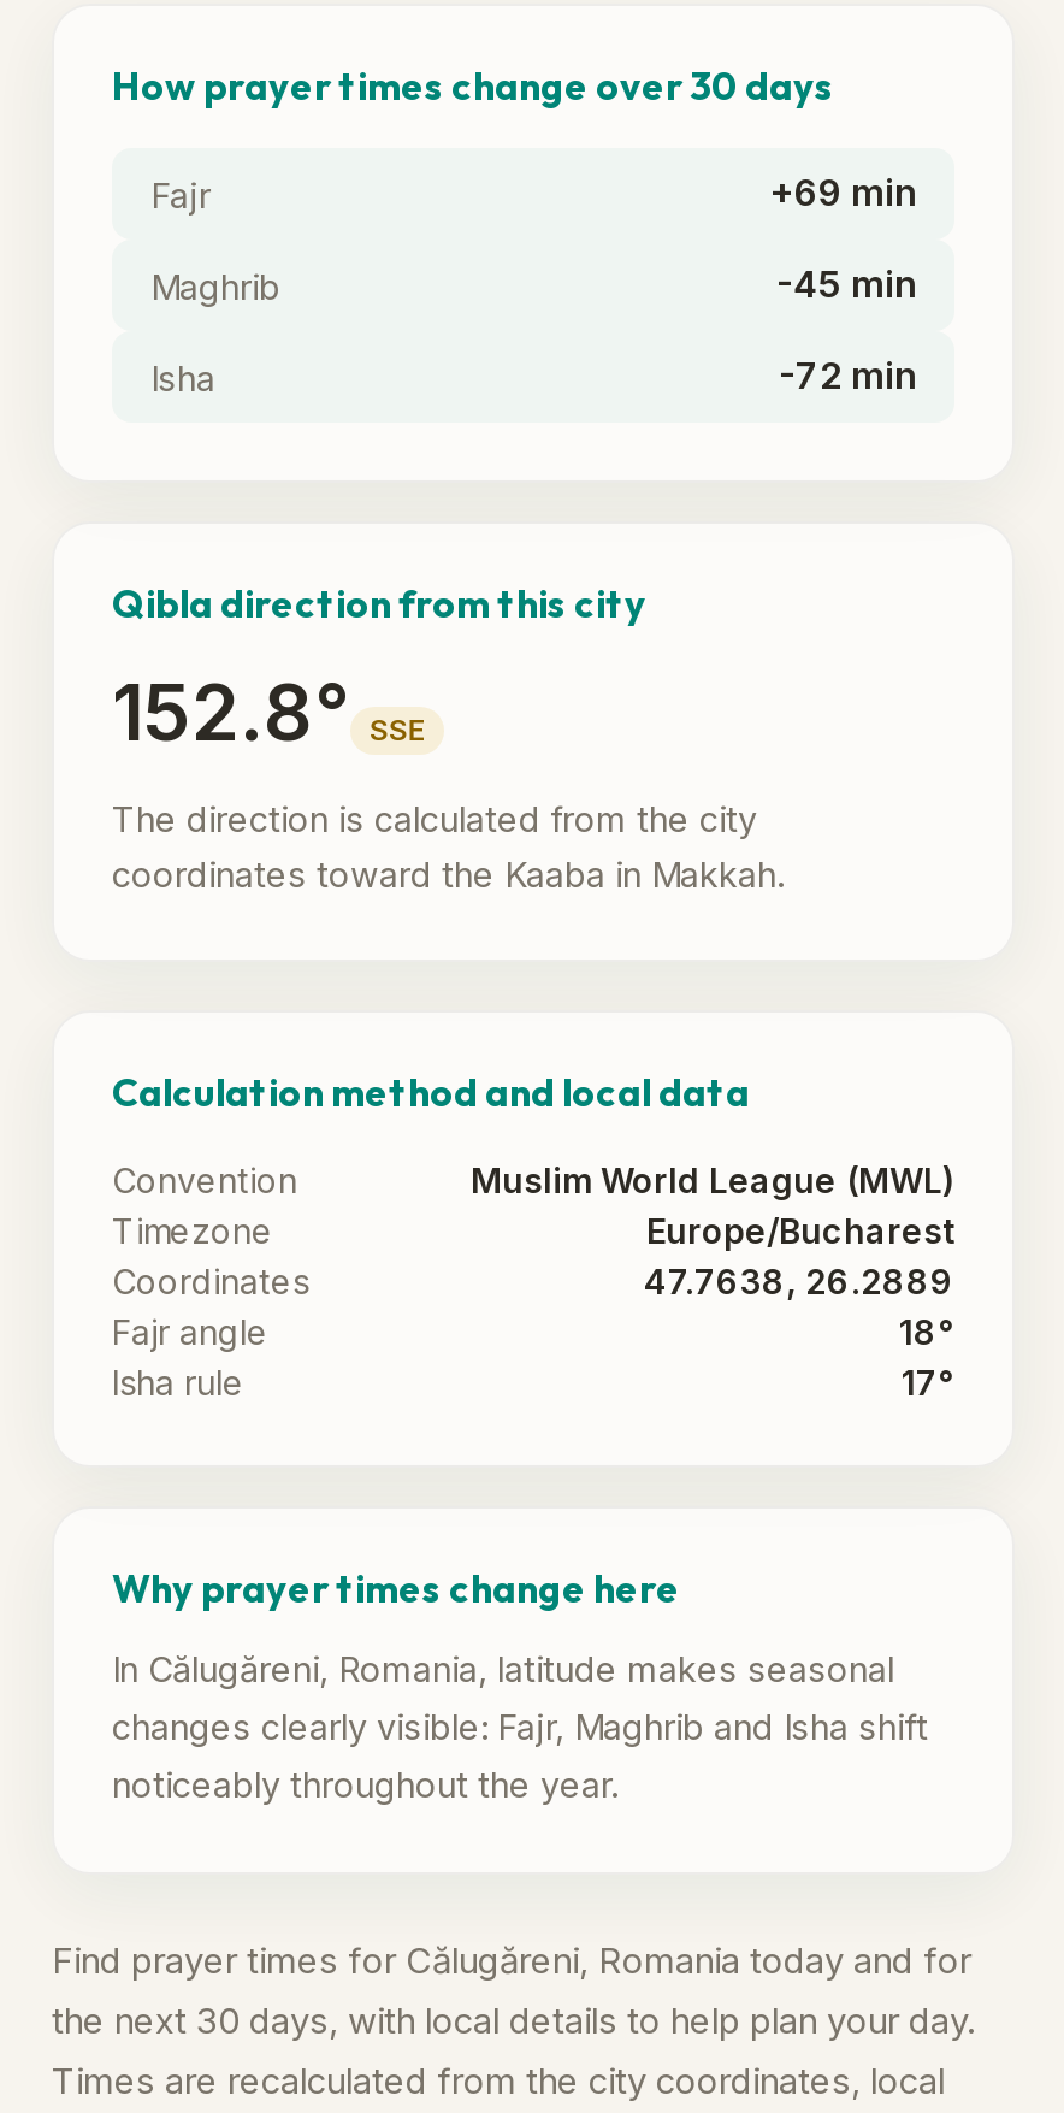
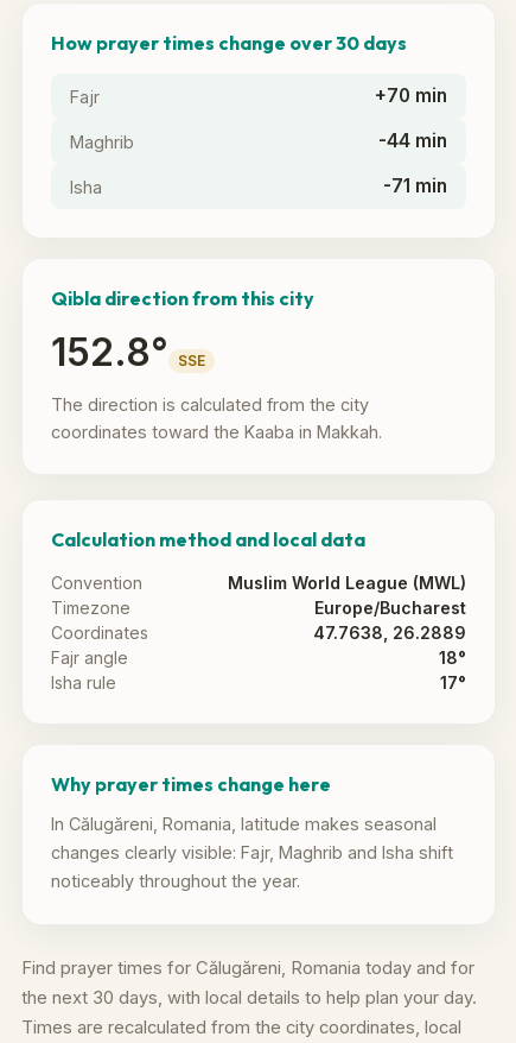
- +69 min
+ +70 min

- -45 min
+ -44 min

- -72 min
+ -71 min
